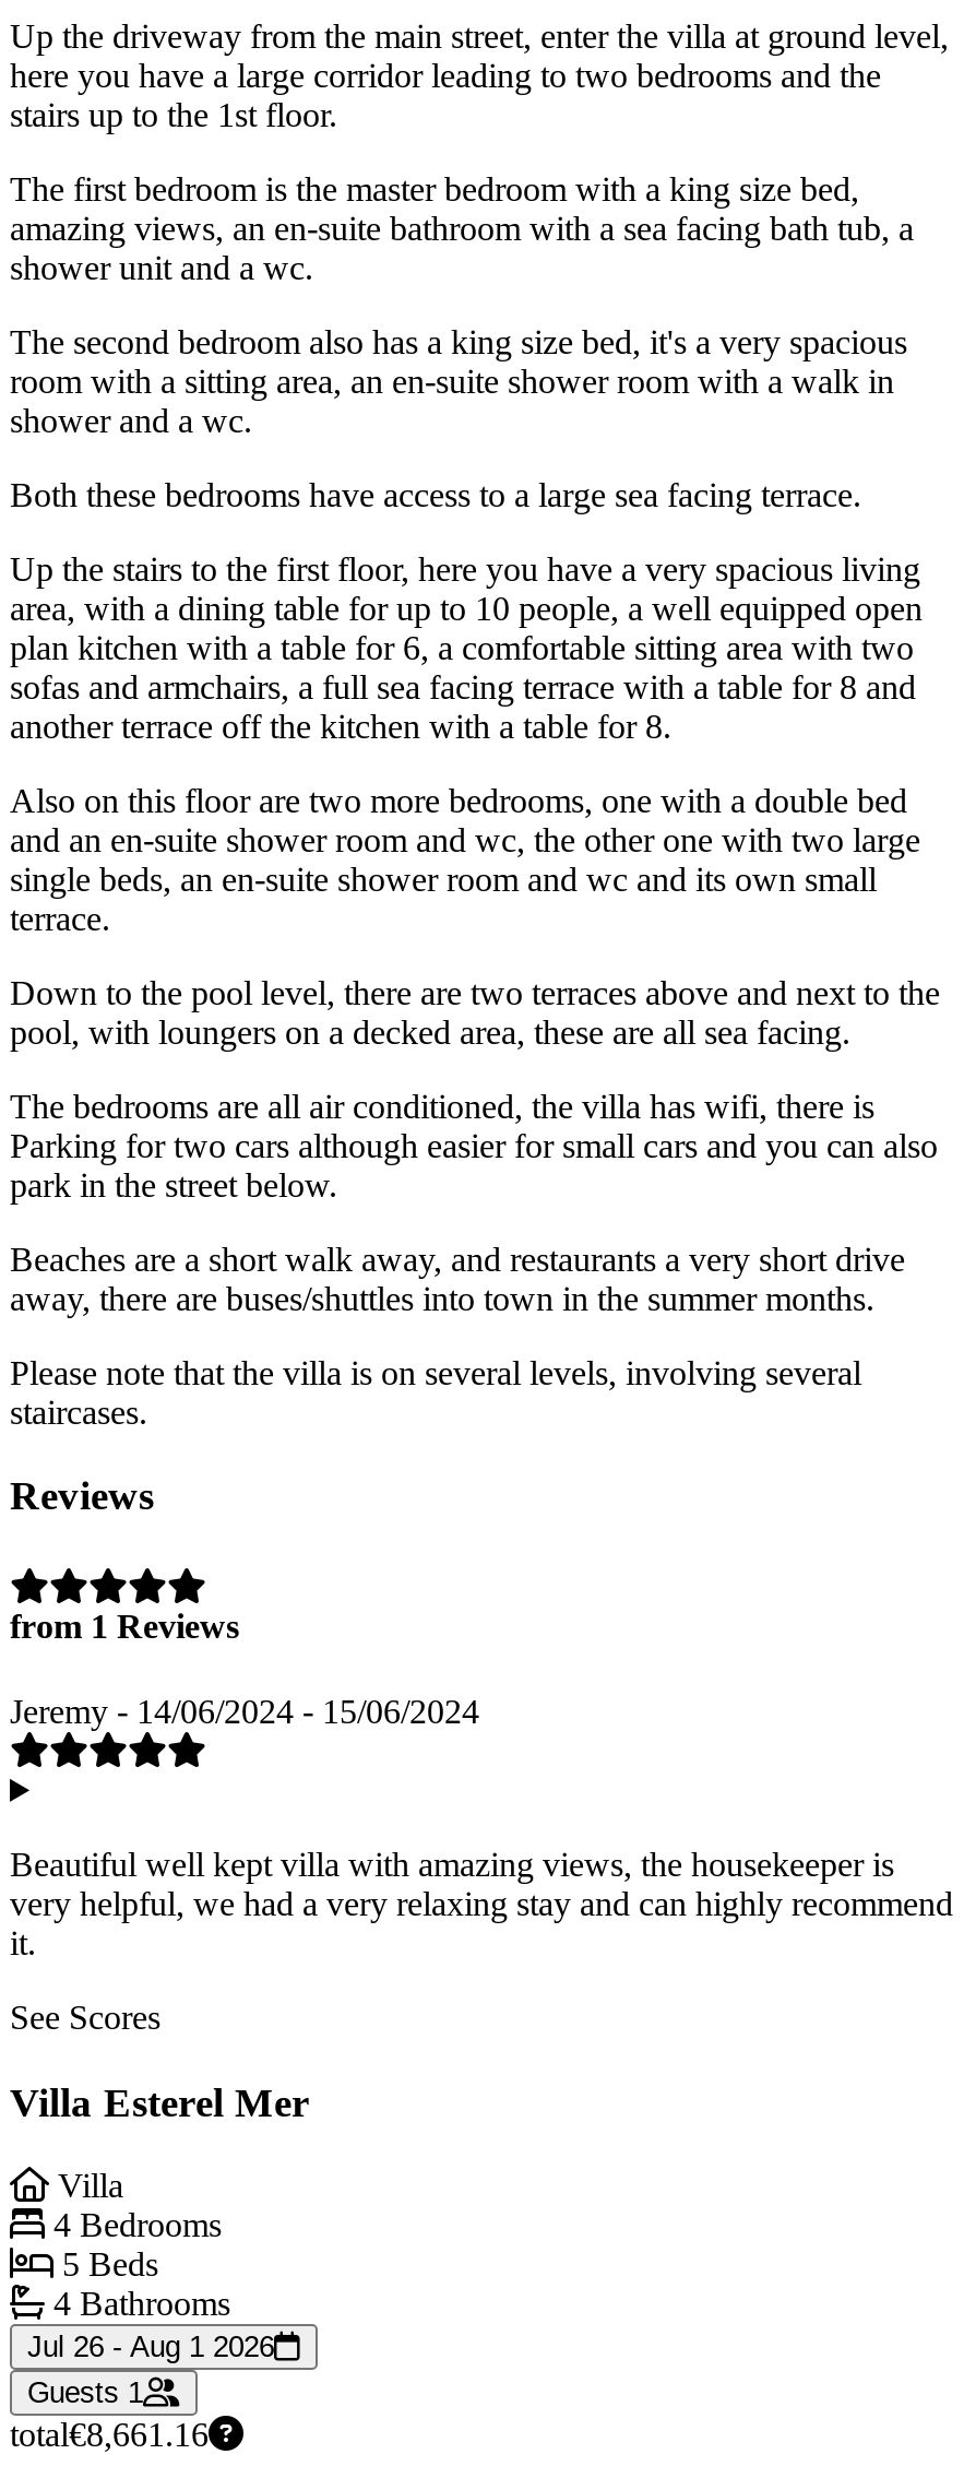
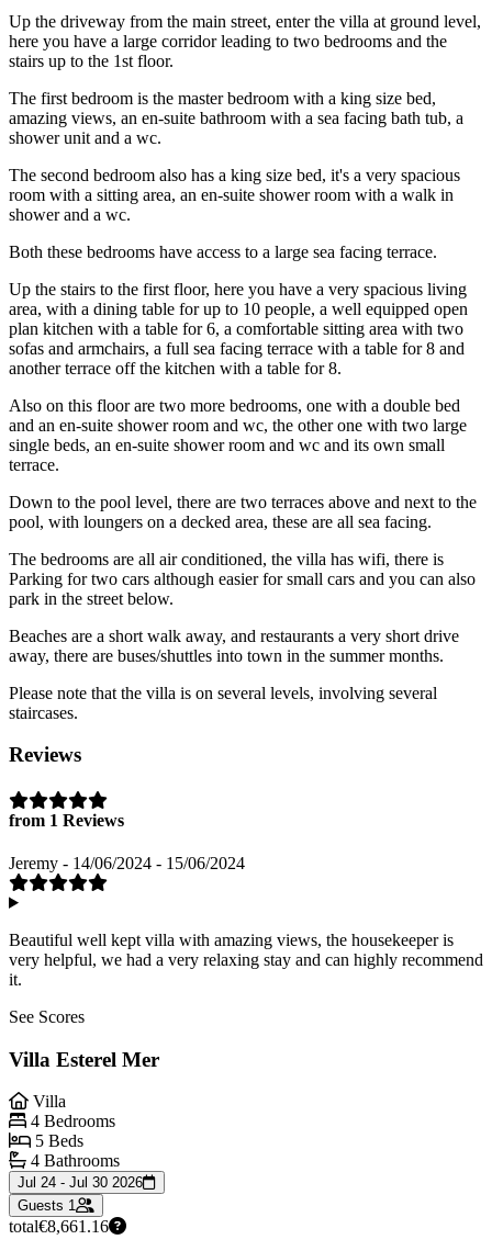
- Jul 26 - Aug 1 2026
+ Jul 24 - Jul 30 2026
